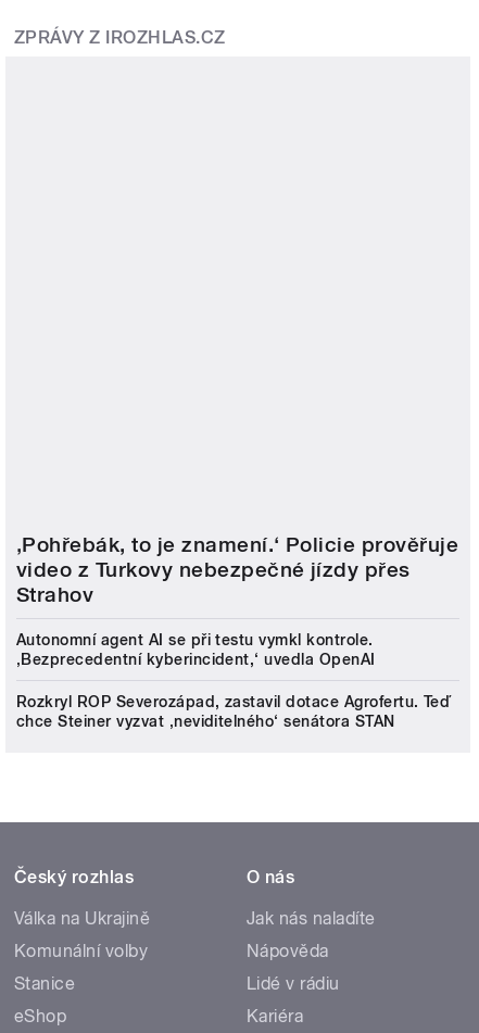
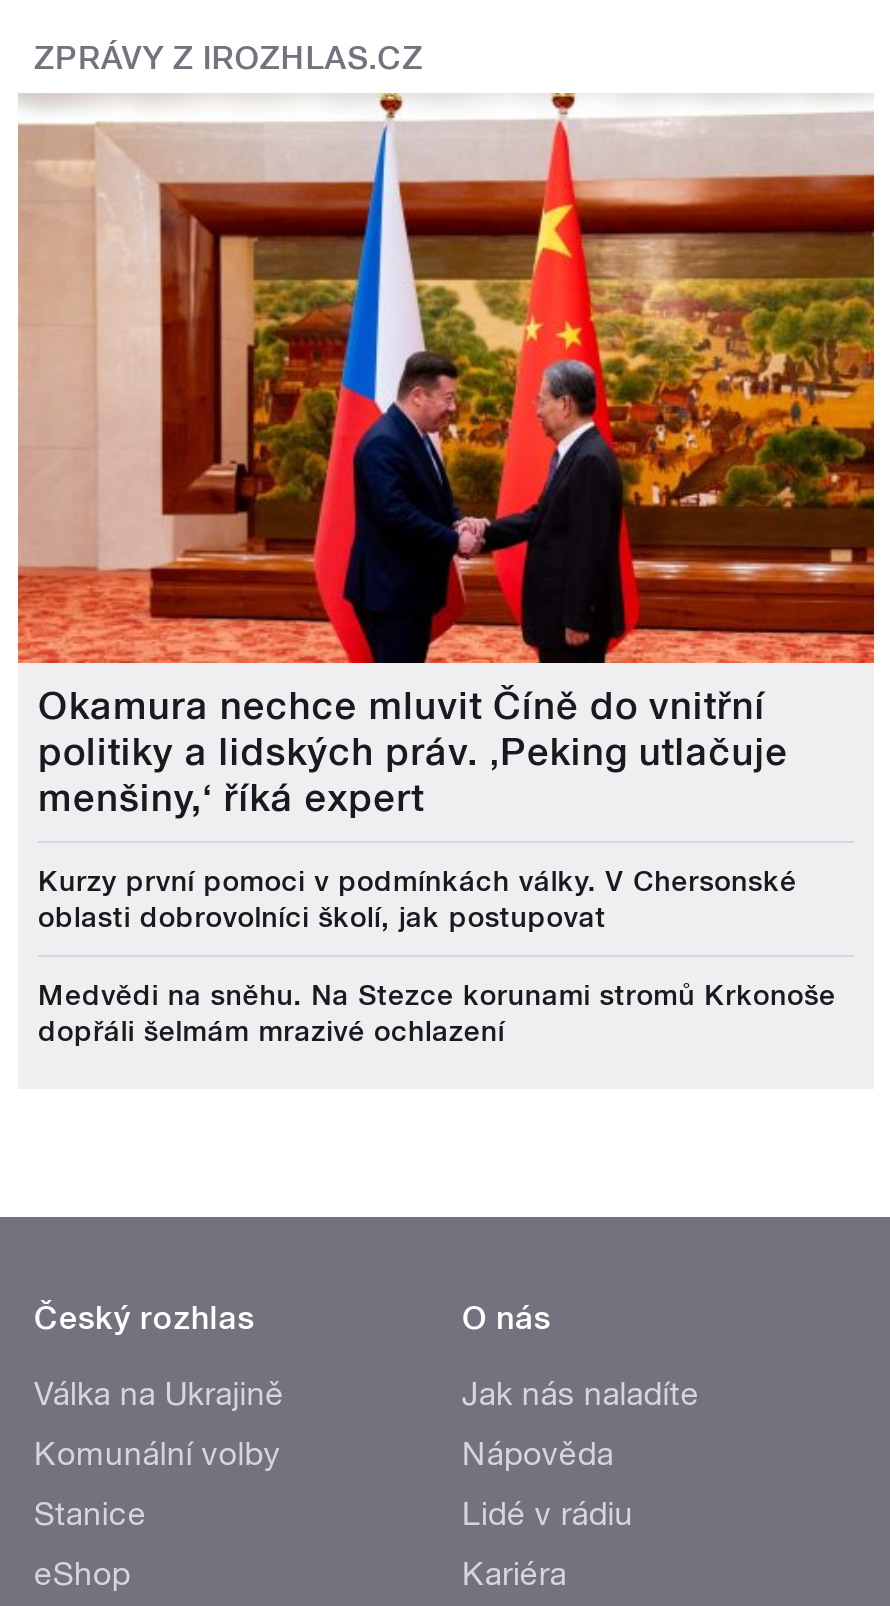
+ [image]

- ‚Pohřebák, to je znamení.‘ Policie prověřuje
- video z Turkovy nebezpečné jízdy přes
- Strahov
+ Okamura nechce mluvit Číně do vnitřní
+ politiky a lidských práv. ‚Peking utlačuje
+ menšiny,‘ říká expert

- Autonomní agent AI se při testu vymkl kontrole.
- ‚Bezprecedentní kyberincident,‘ uvedla OpenAI
+ Kurzy první pomoci v podmínkách války. V Chersonské
+ oblasti dobrovolníci školí, jak postupovat

- Rozkryl ROP Severozápad, zastavil dotace Agrofertu. Teď
- chce Steiner vyzvat ‚neviditelného‘ senátora STAN
+ Medvědi na sněhu. Na Stezce korunami stromů Krkonoše
+ dopřáli šelmám mrazivé ochlazení
